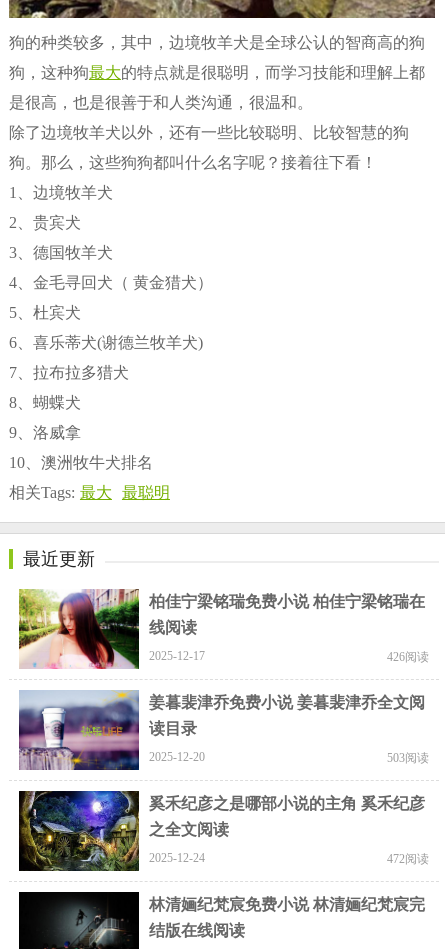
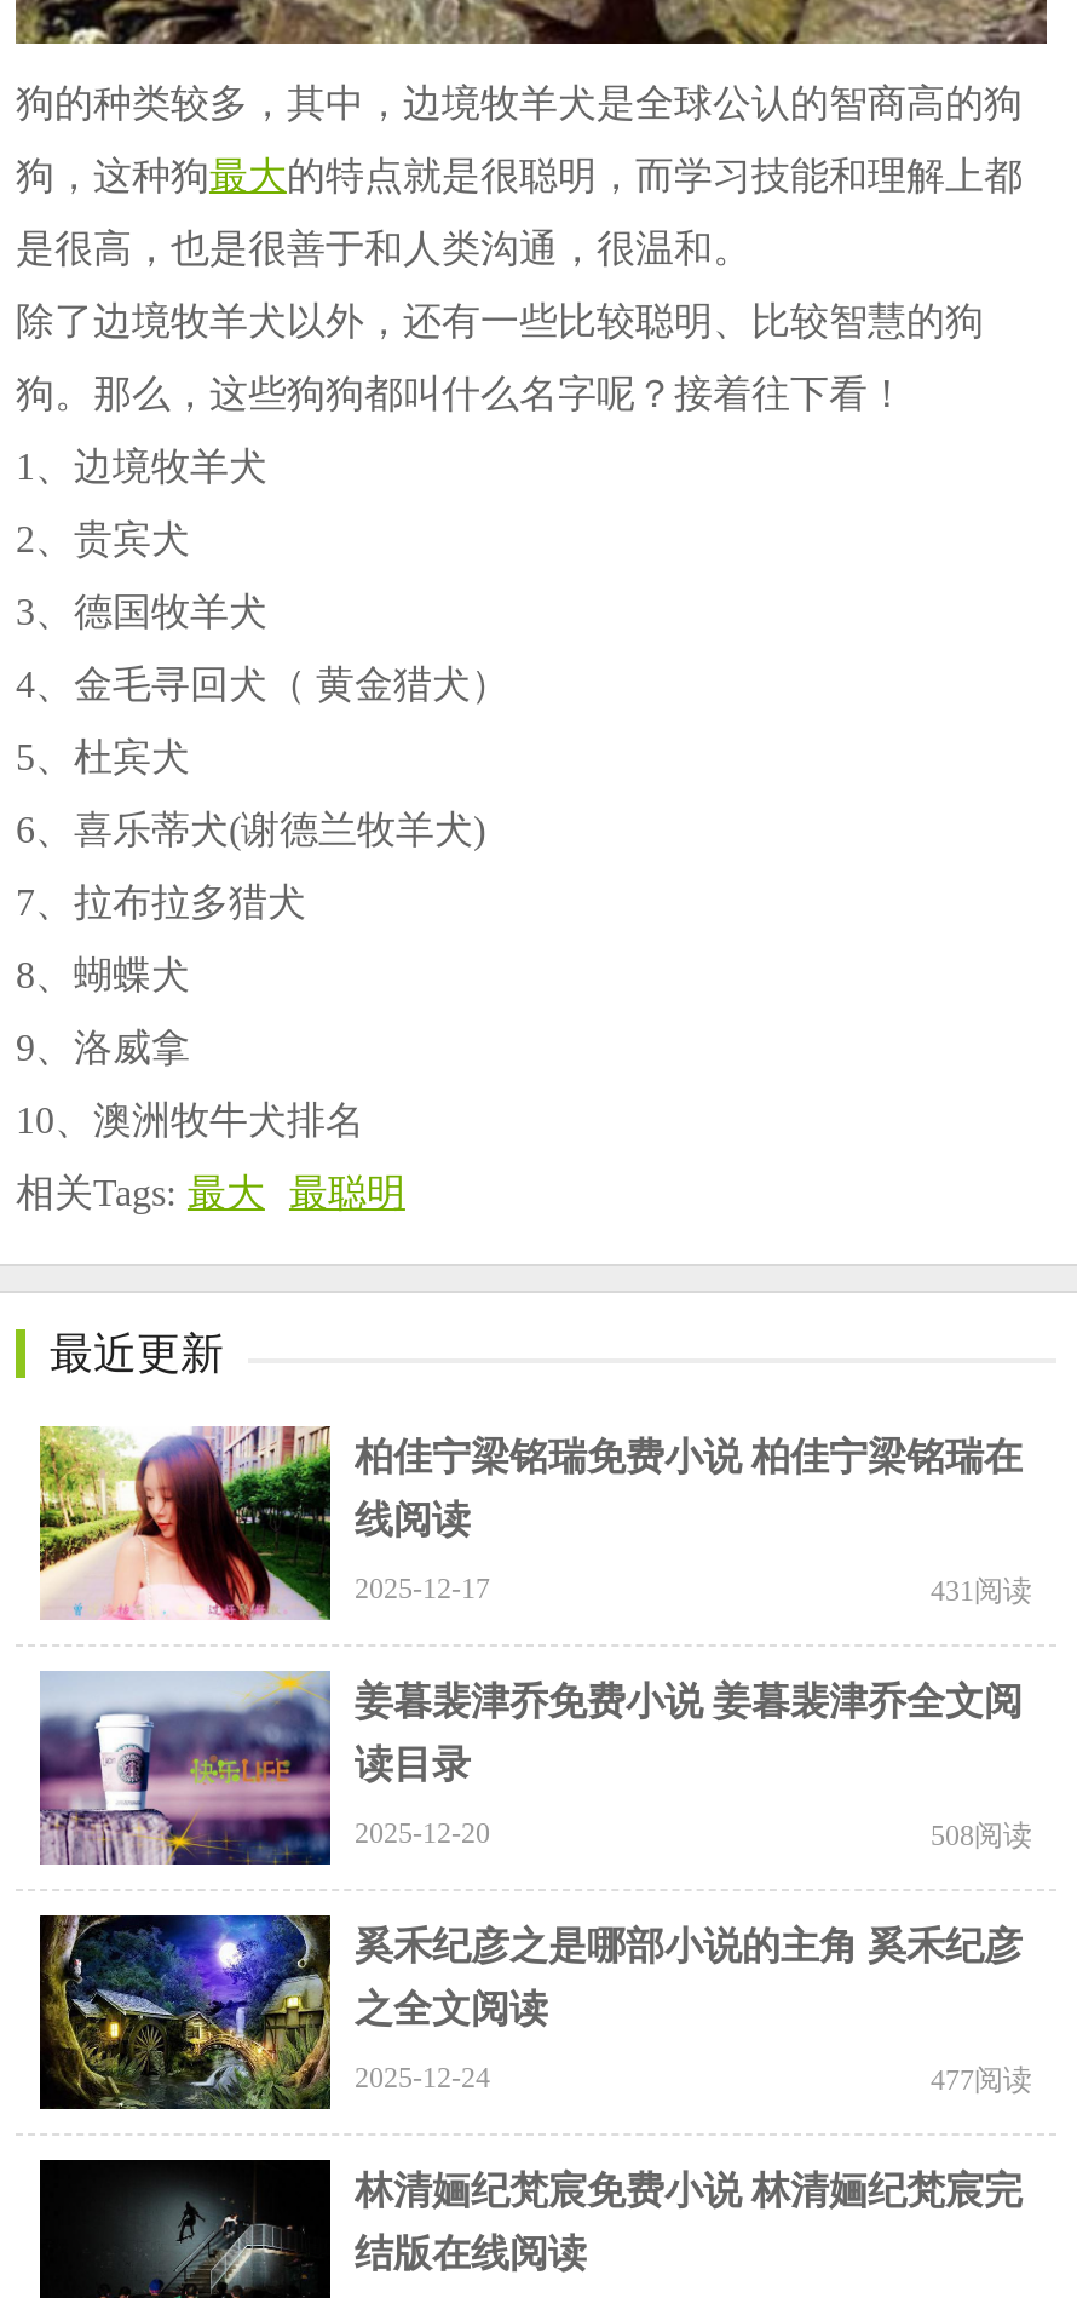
- 426阅读
+ 431阅读

- 503阅读
+ 508阅读

- 472阅读
+ 477阅读
